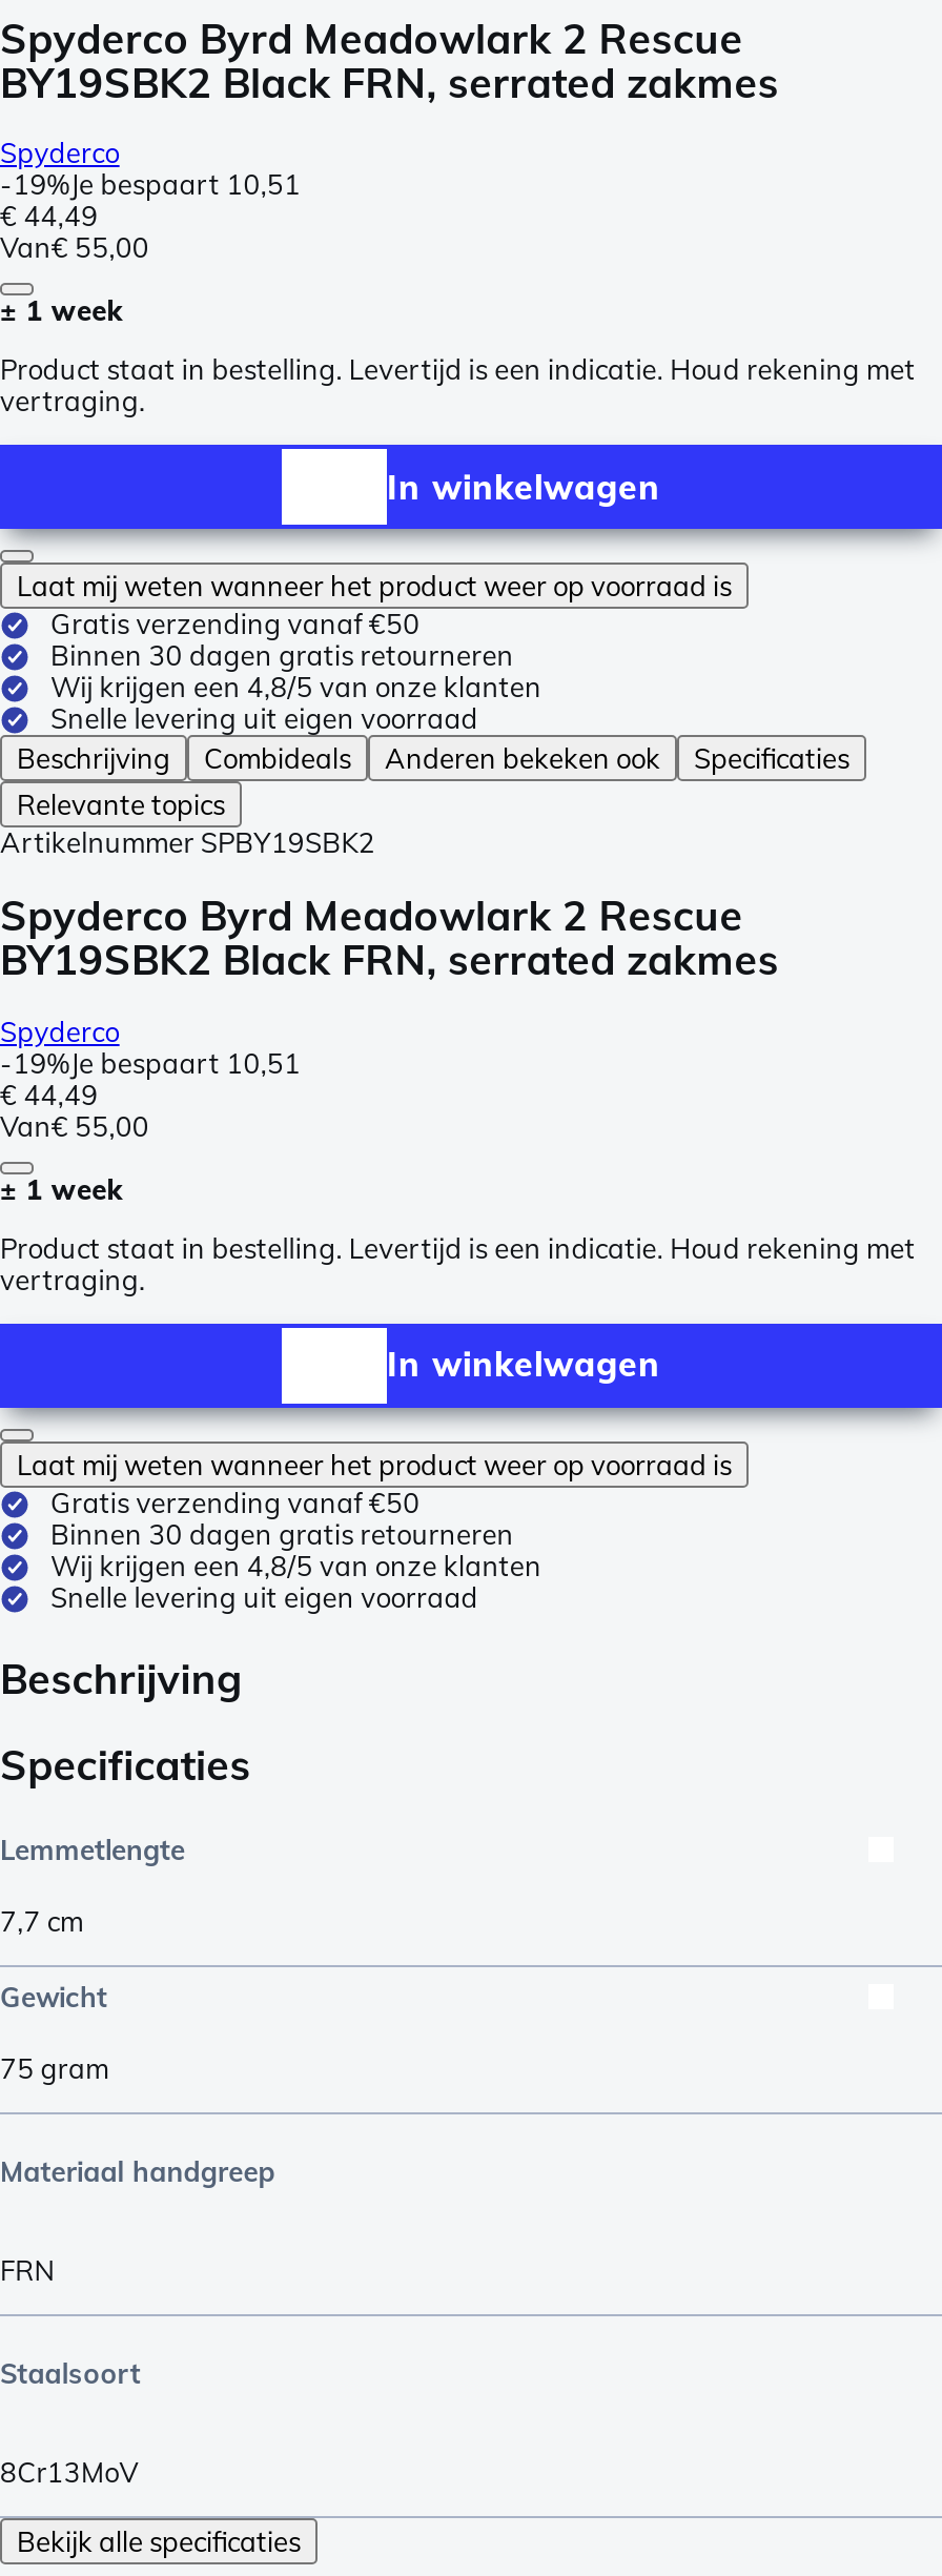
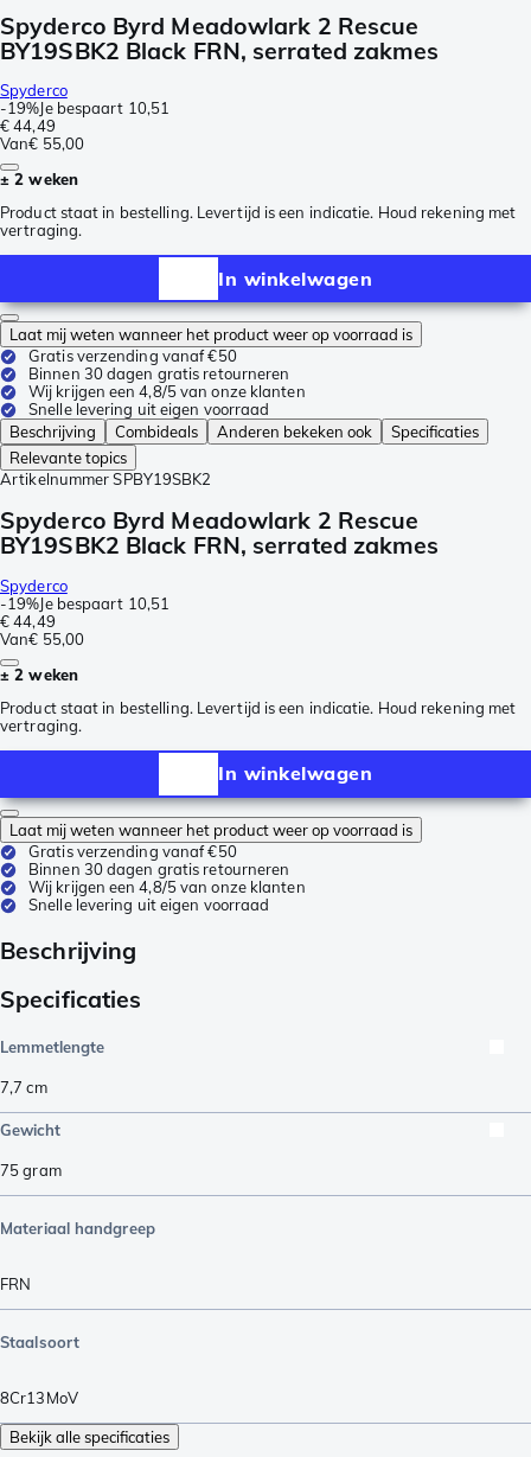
- ± 1 week
+ ± 2 weken

- ± 1 week
+ ± 2 weken
